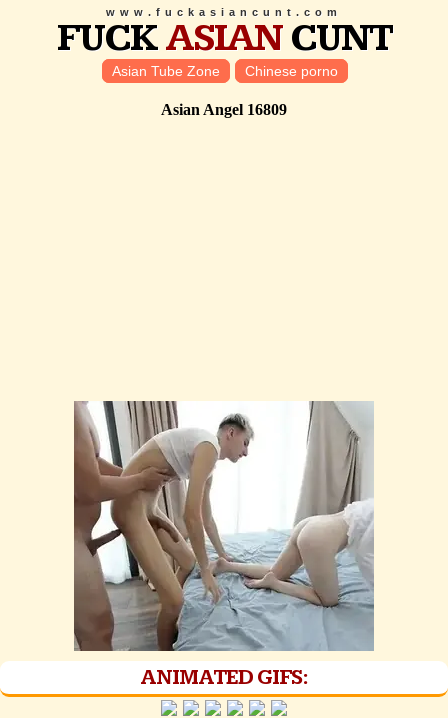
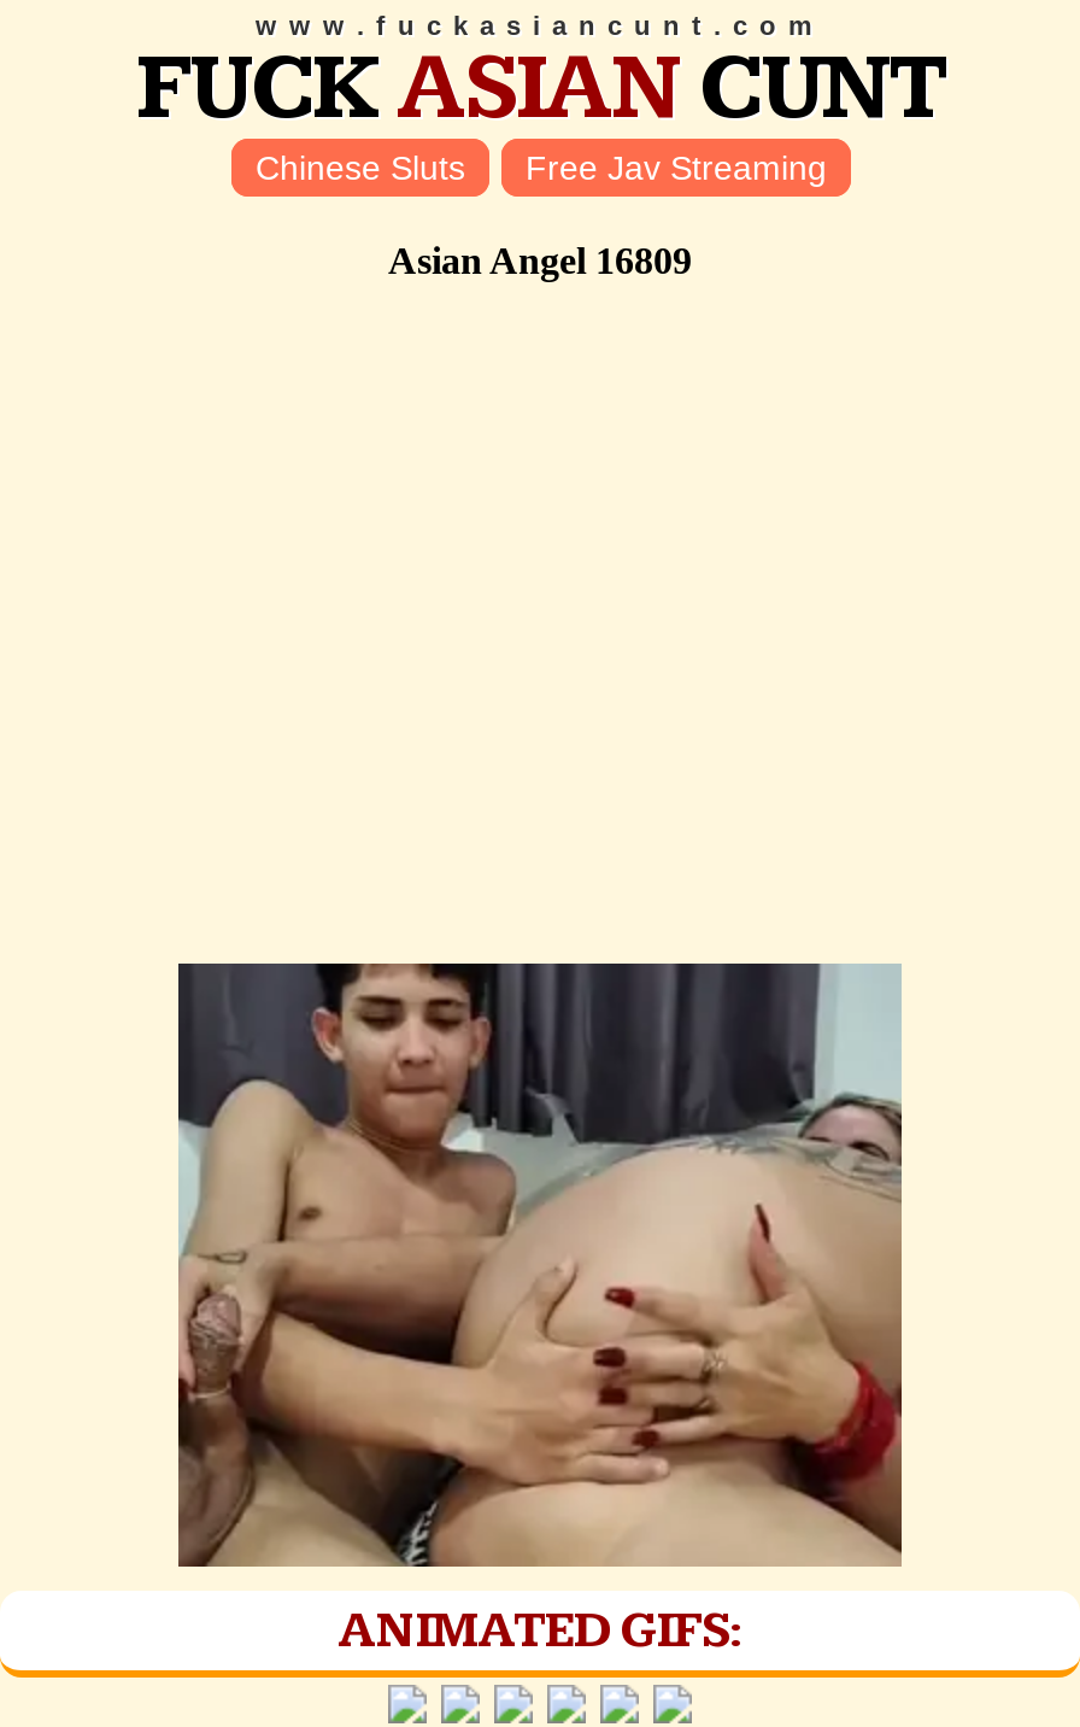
- Asian Tube Zone
- Chinese porno
+ Chinese Sluts
+ Free Jav Streaming

- [image]
+ [image]
